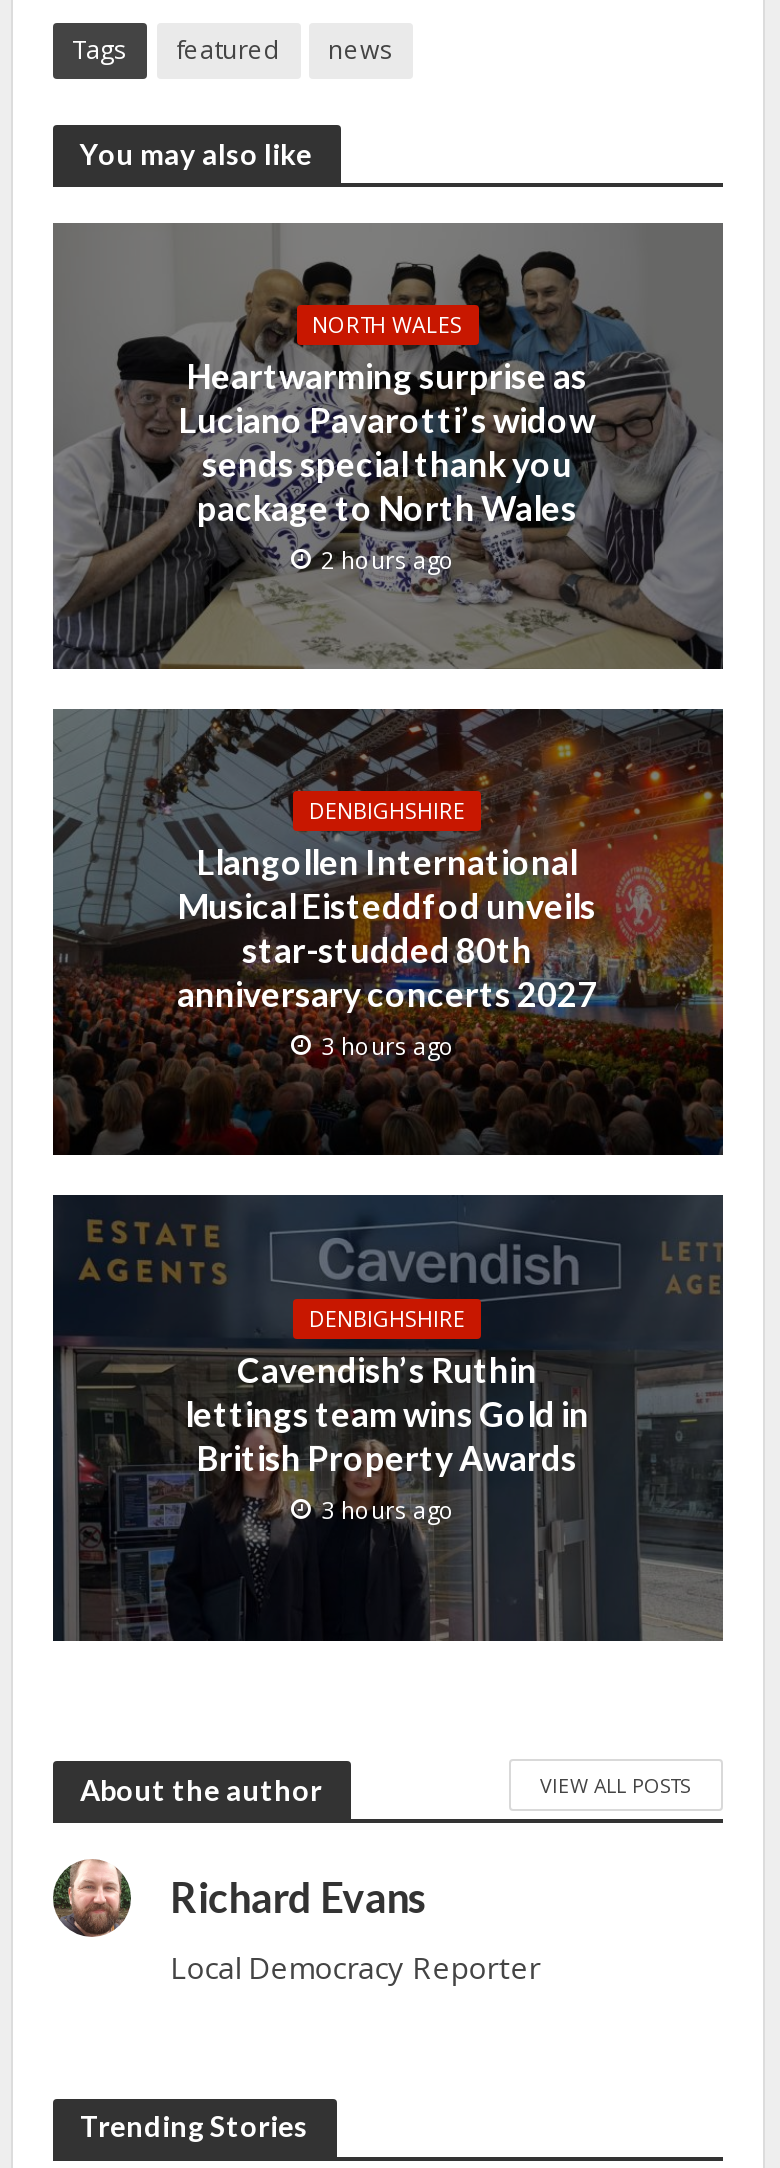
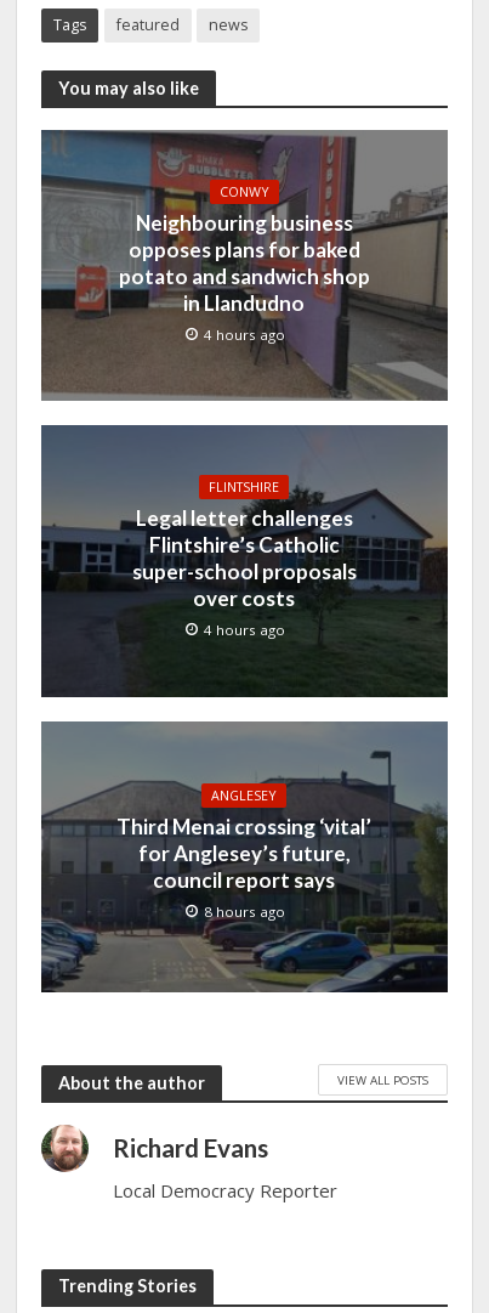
- [image]
- NORTH WALES
- Heartwarming surprise as
- Luciano Pavarotti’s widow
- sends special thank you
- package to North Wales
- 2 hours ago
+ [image]
+ CONWY
+ Neighbouring business
+ opposes plans for baked
+ potato and sandwich shop
+ in Llandudno
+ 4 hours ago

- [image]
- DENBIGHSHIRE
- Llangollen International
- Musical Eisteddfod unveils
- star-studded 80th
- anniversary concerts 2027
- 3 hours ago
+ [image]
+ FLINTSHIRE
+ Legal letter challenges
+ Flintshire’s Catholic
+ super-school proposals
+ over costs
+ 4 hours ago

- [image]
- DENBIGHSHIRE
- Cavendish’s Ruthin
- lettings team wins Gold in
- British Property Awards
- 3 hours ago
+ [image]
+ ANGLESEY
+ Third Menai crossing ‘vital’
+ for Anglesey’s future,
+ council report says
+ 8 hours ago
